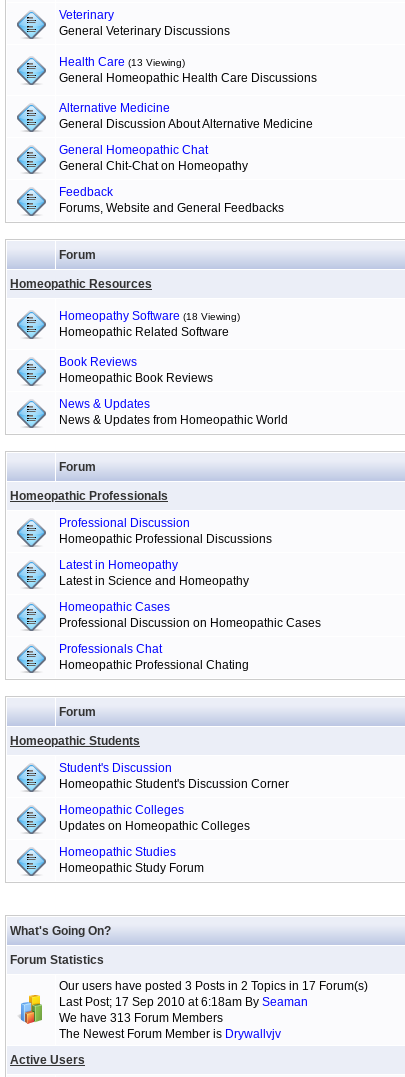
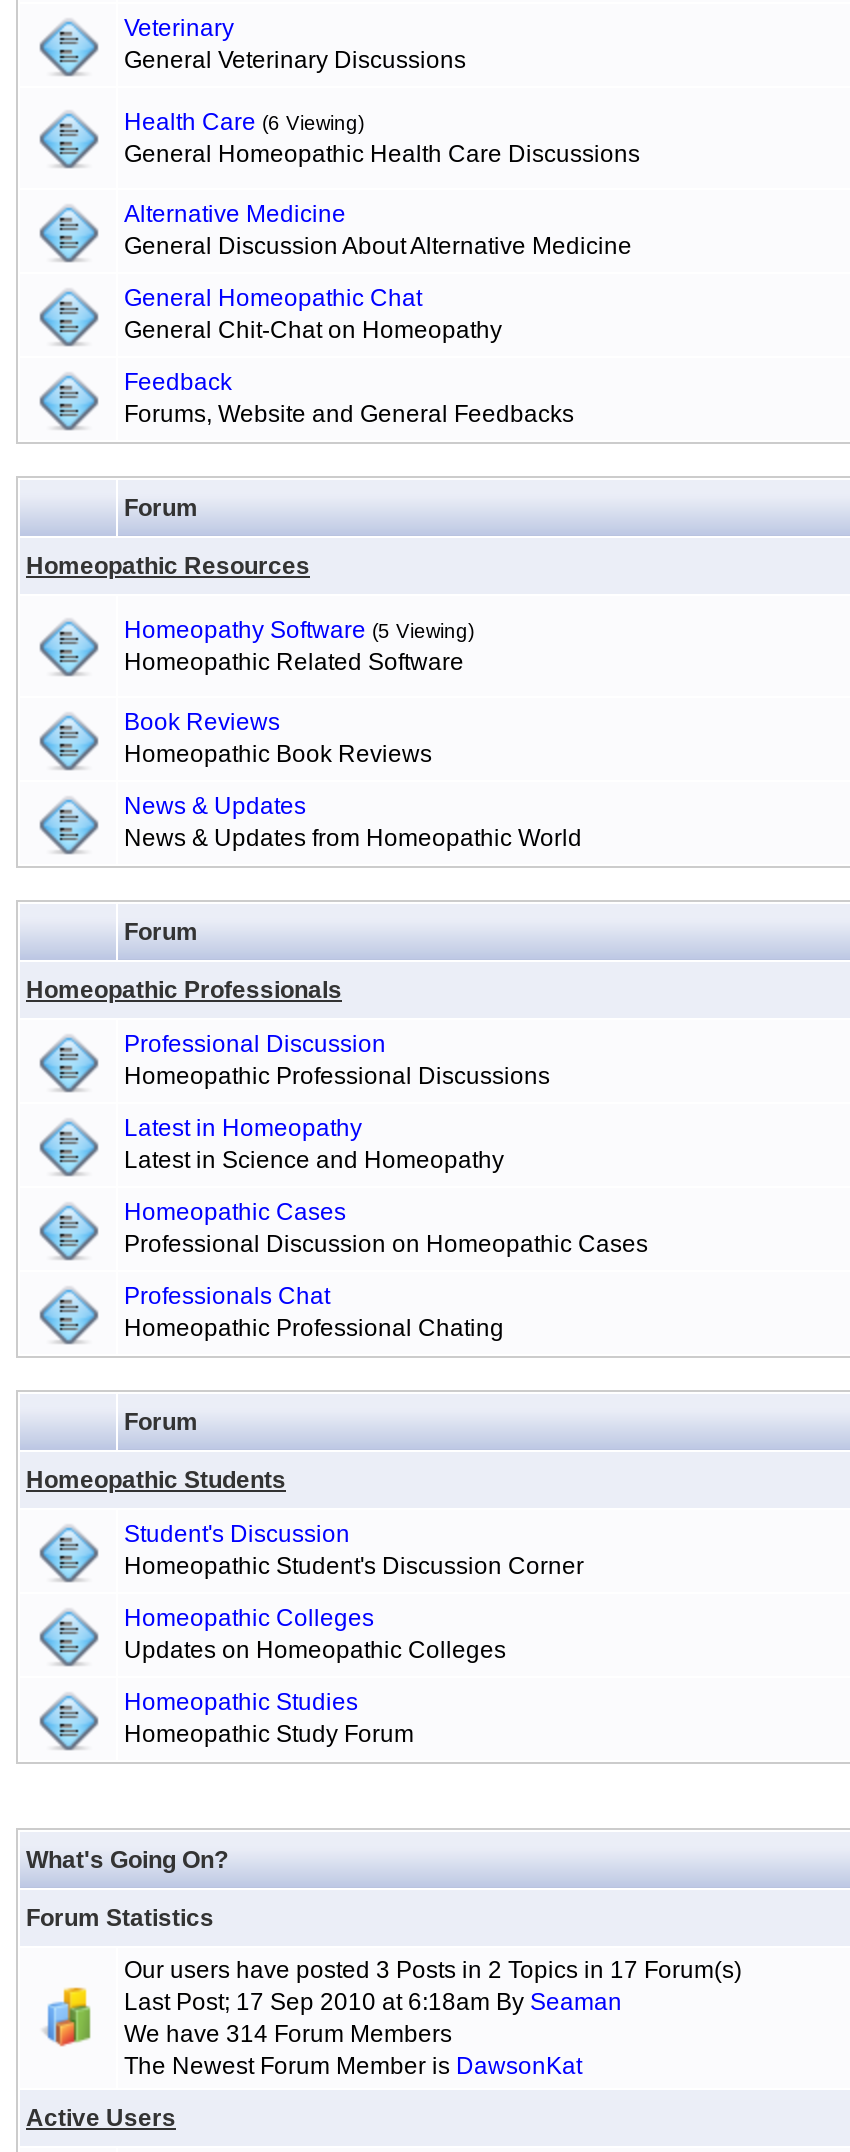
- Health Care (13 Viewing)
+ Health Care (6 Viewing)

- Homeopathy Software (18 Viewing)
+ Homeopathy Software (5 Viewing)

- We have 313 Forum Members
+ We have 314 Forum Members

- The Newest Forum Member is Drywallvjv
+ The Newest Forum Member is DawsonKat
